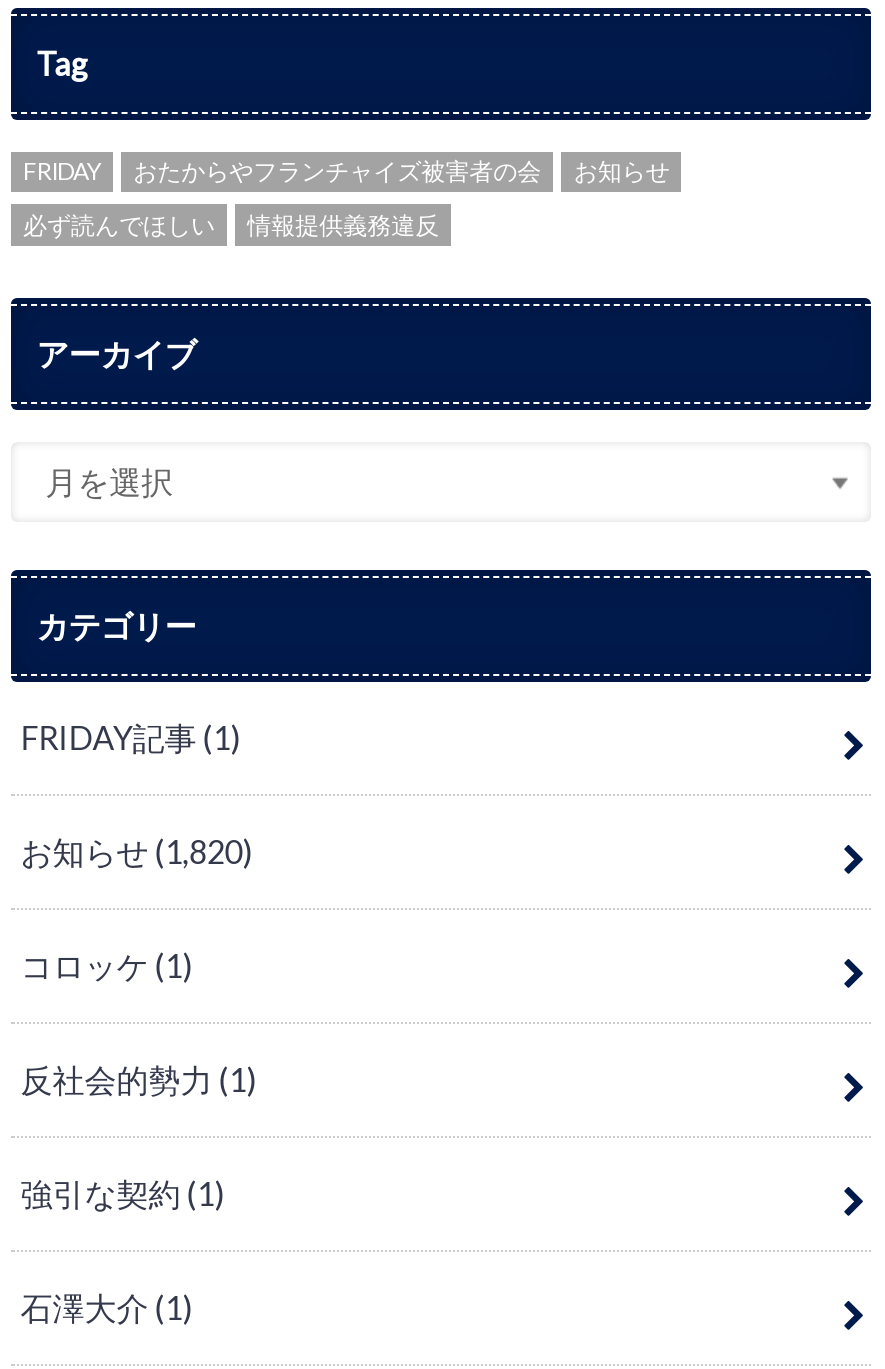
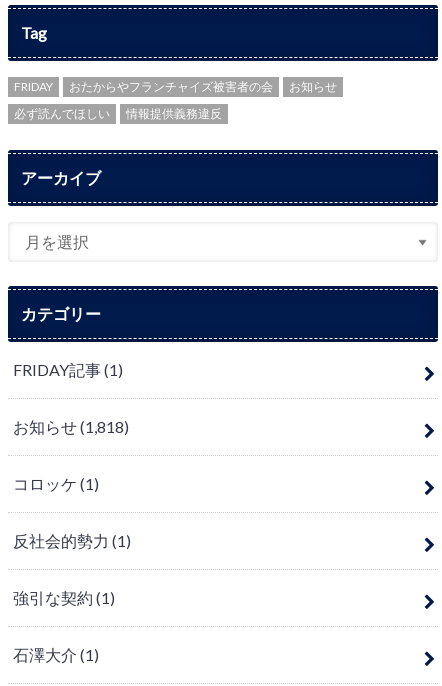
- お知らせ(1,820)
+ お知らせ(1,818)
